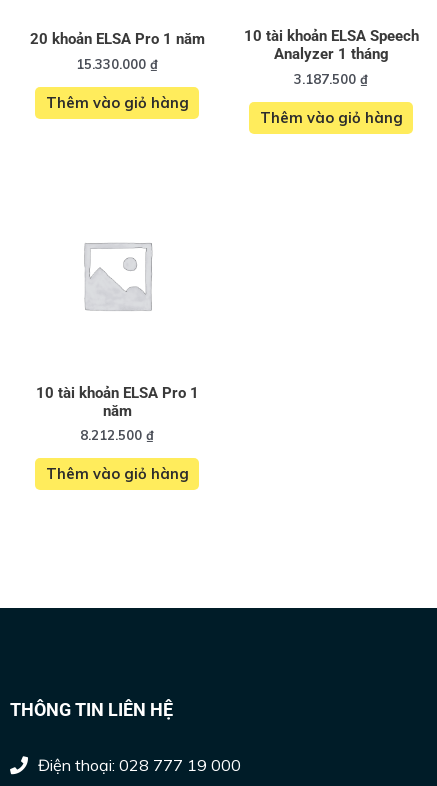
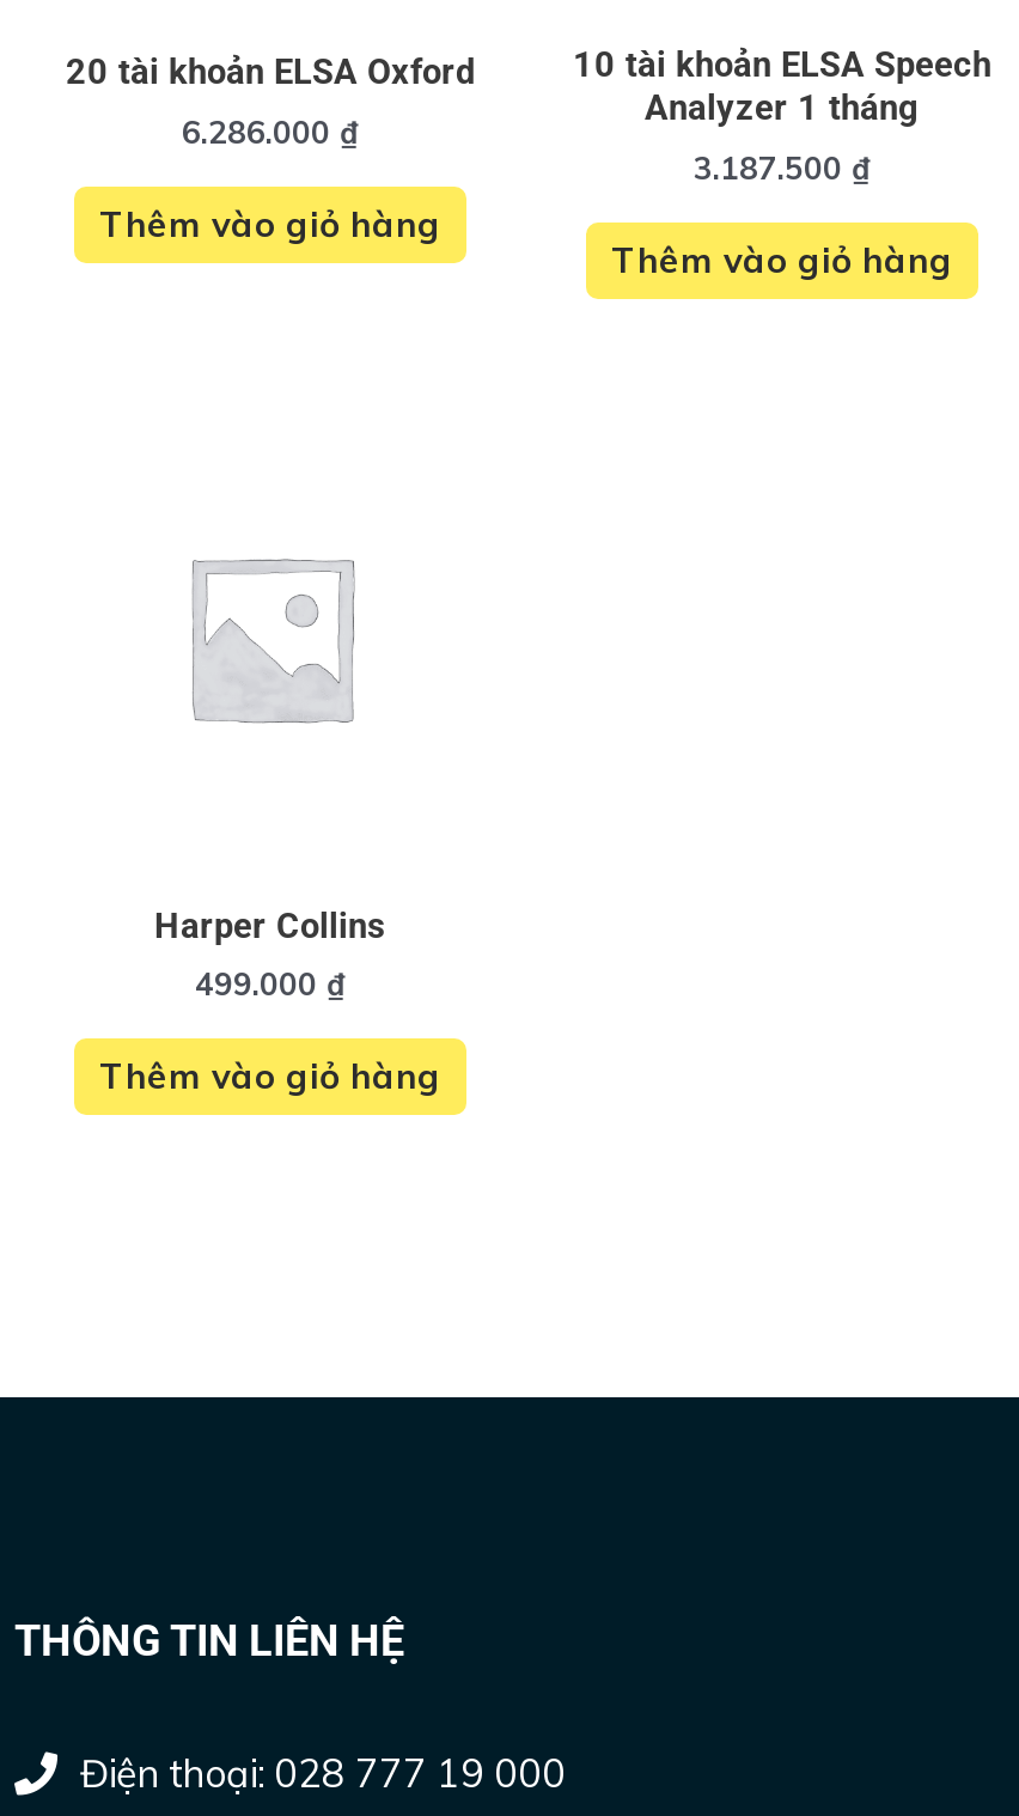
- 20 khoản ELSA Pro 1 năm
- 15.330.000 ₫
+ 20 tài khoản ELSA Oxford
+ 6.286.000 ₫

- 10 tài khoản ELSA Pro 1
- năm
- 8.212.500 ₫
+ Harper Collins
+ 499.000 ₫
